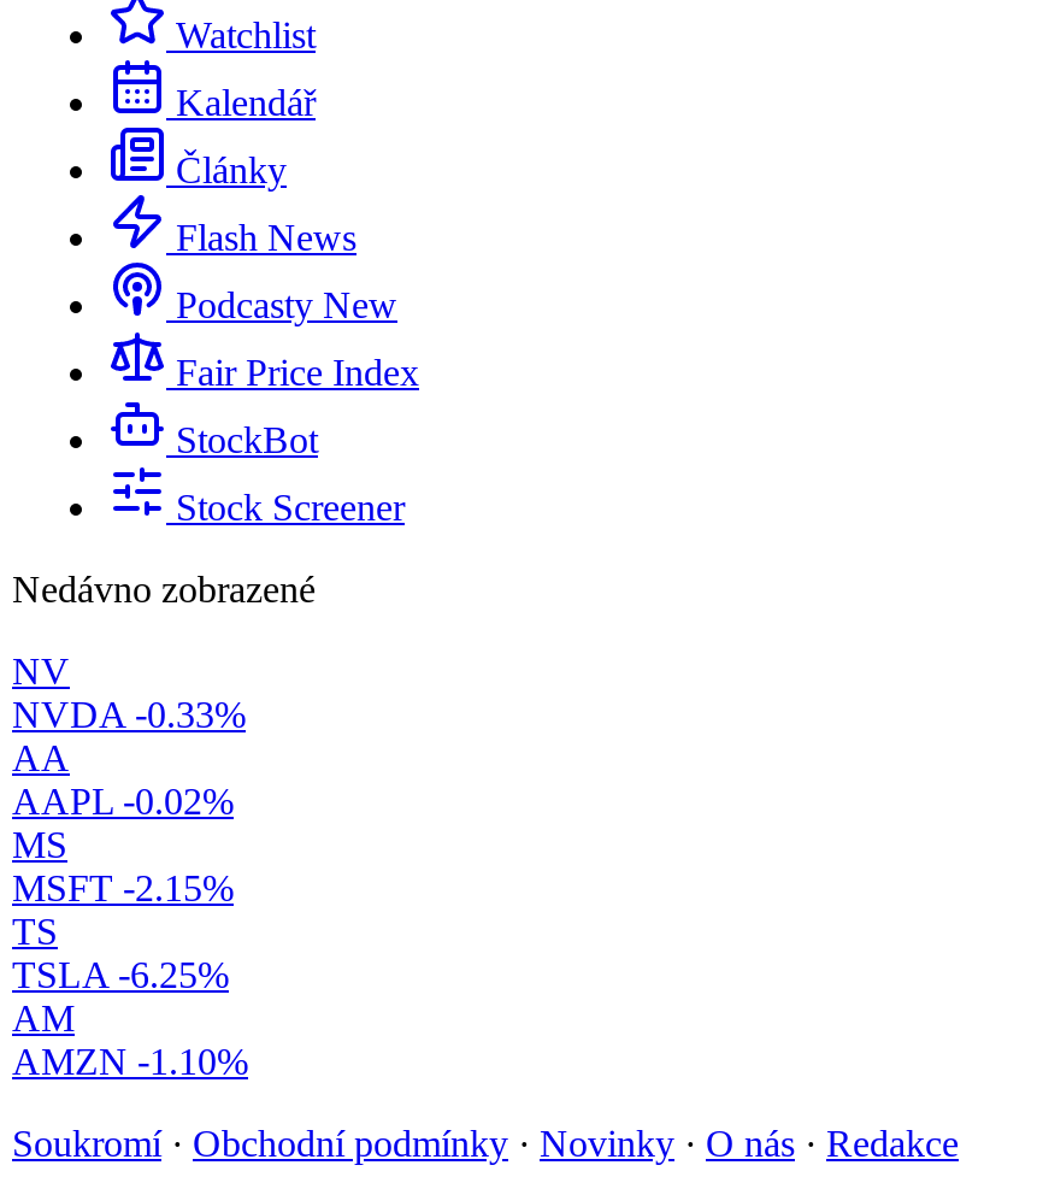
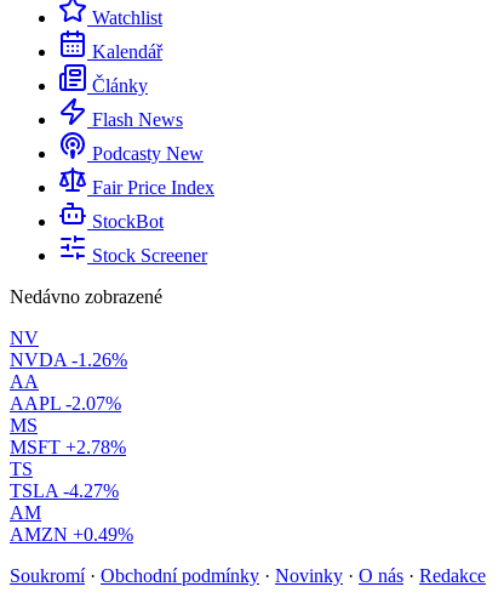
- NVDA -0.33%
+ NVDA -1.26%

- AAPL -0.02%
+ AAPL -2.07%

- MSFT -2.15%
+ MSFT +2.78%

- TSLA -6.25%
+ TSLA -4.27%

- AMZN -1.10%
+ AMZN +0.49%
